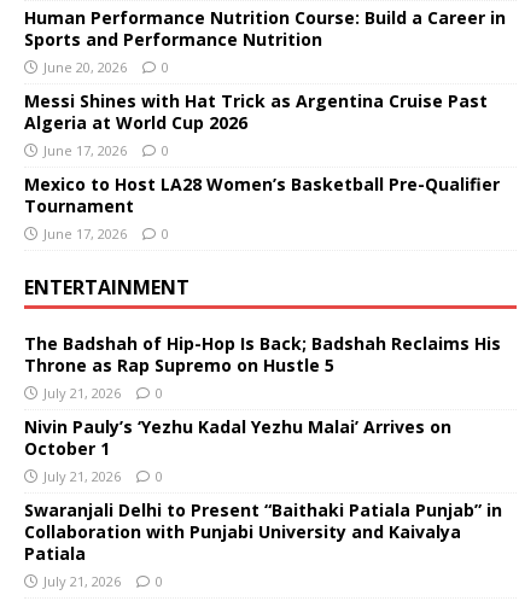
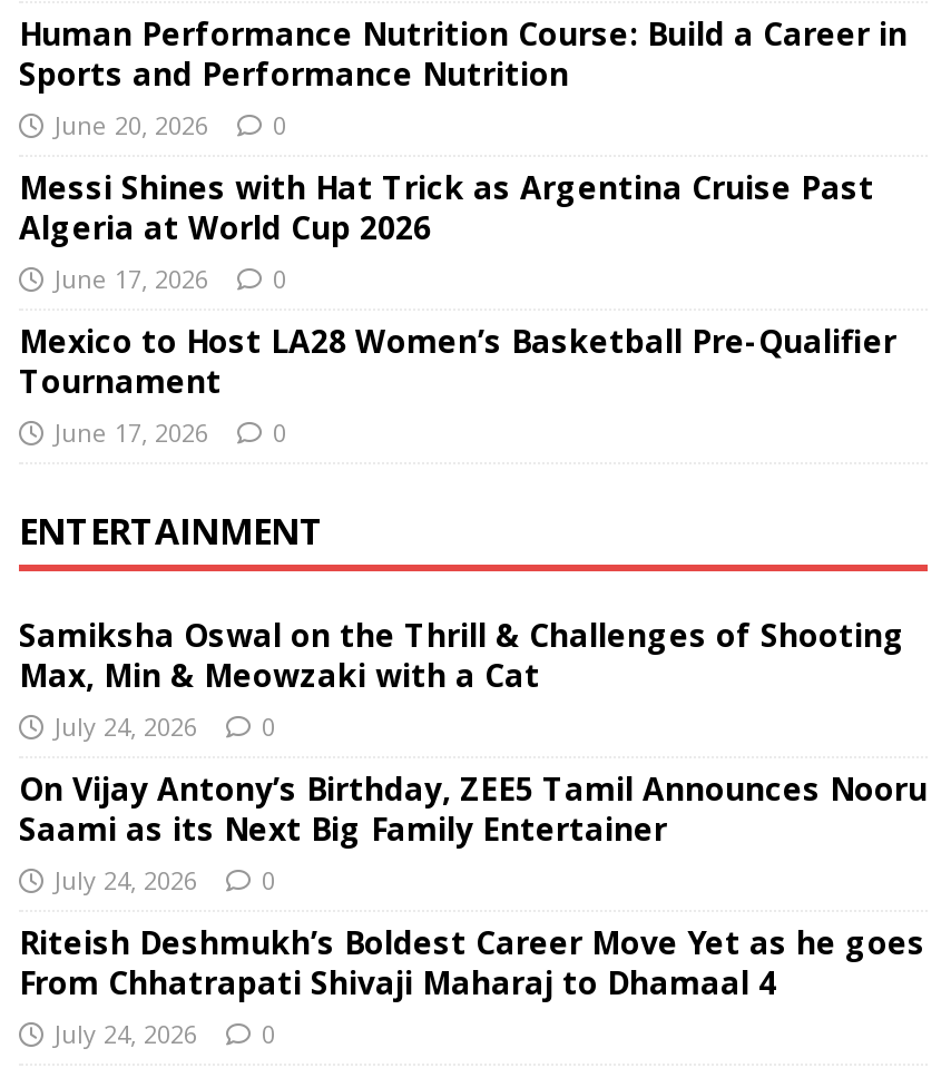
- The Badshah of Hip-Hop Is Back; Badshah Reclaims His
- Throne as Rap Supremo on Hustle 5
- July 21, 2026
+ Samiksha Oswal on the Thrill & Challenges of Shooting
+ Max, Min & Meowzaki with a Cat
+ July 24, 2026

- Nivin Pauly’s ‘Yezhu Kadal Yezhu Malai’ Arrives on
- October 1
- July 21, 2026
+ On Vijay Antony’s Birthday, ZEE5 Tamil Announces Nooru
+ Saami as its Next Big Family Entertainer
+ July 24, 2026

- Swaranjali Delhi to Present “Baithaki Patiala Punjab” in
- Collaboration with Punjabi University and Kaivalya
- Patiala
- July 21, 2026
+ Riteish Deshmukh’s Boldest Career Move Yet as he goes
+ From Chhatrapati Shivaji Maharaj to Dhamaal 4
+ July 24, 2026
